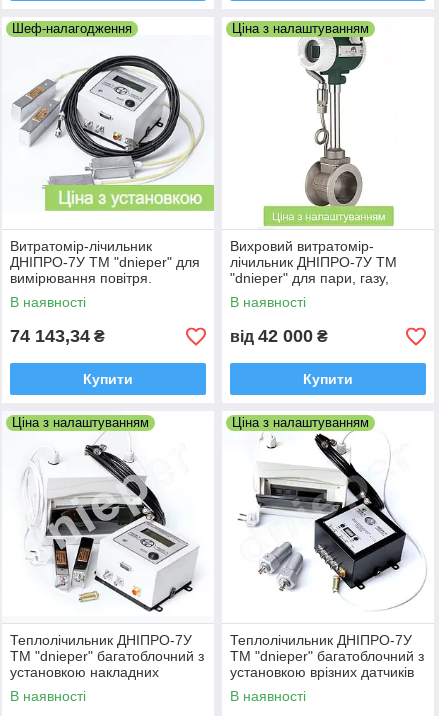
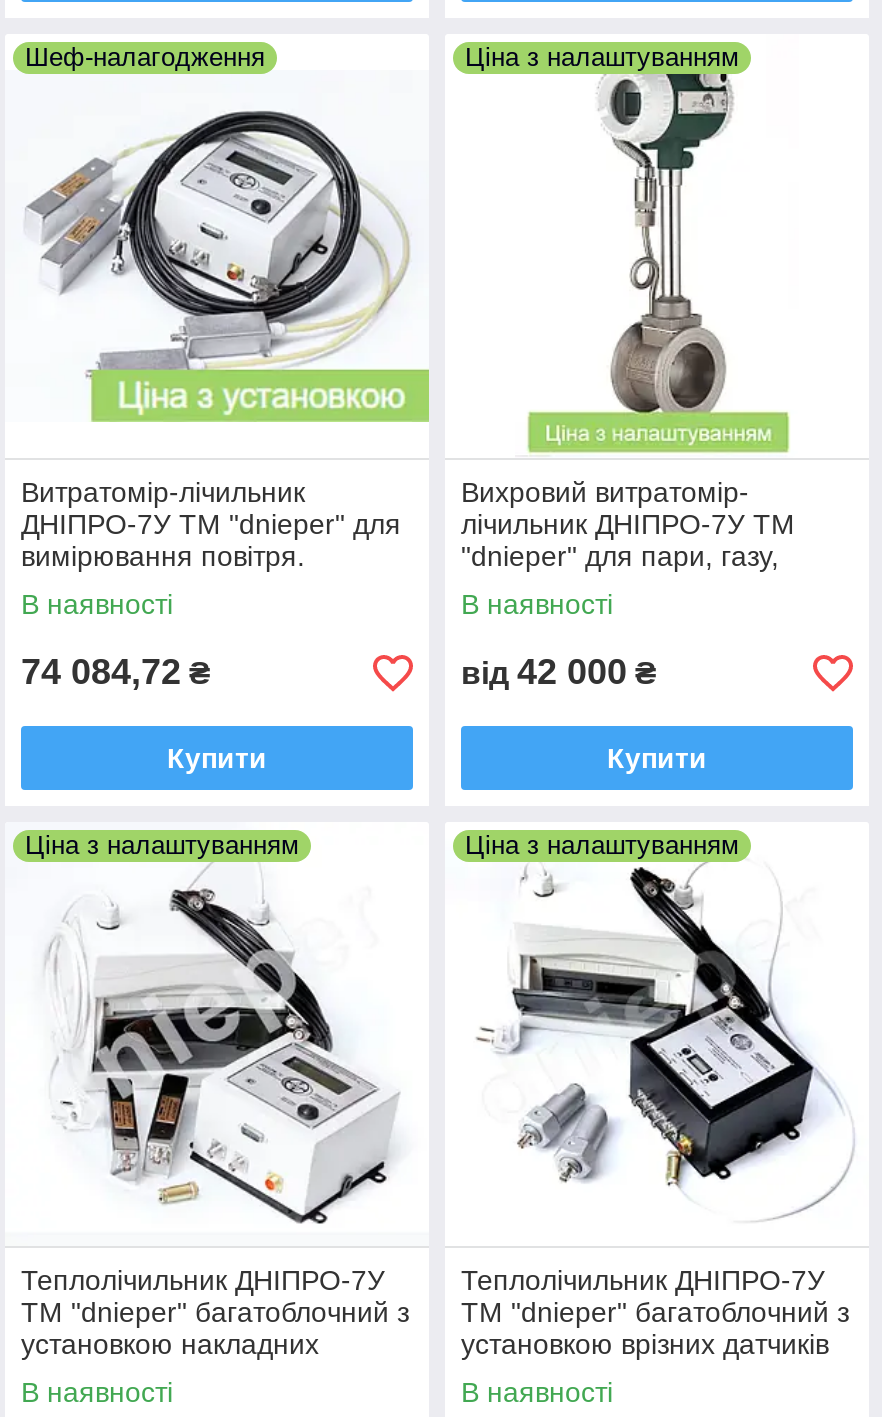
- 74 143,34 ₴
+ 74 084,72 ₴
